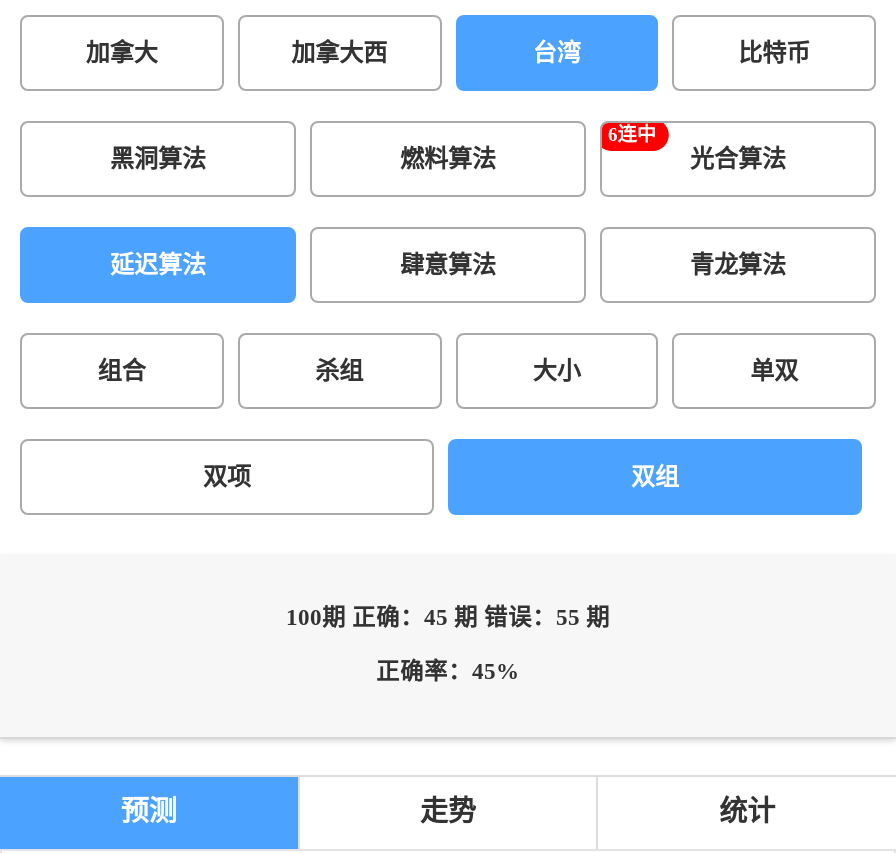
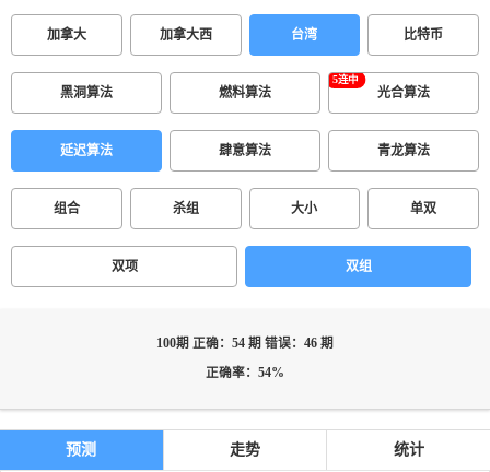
- 100期 正确：45 期 错误：55 期
+ 100期 正确：54 期 错误：46 期

- 正确率：45%
+ 正确率：54%
